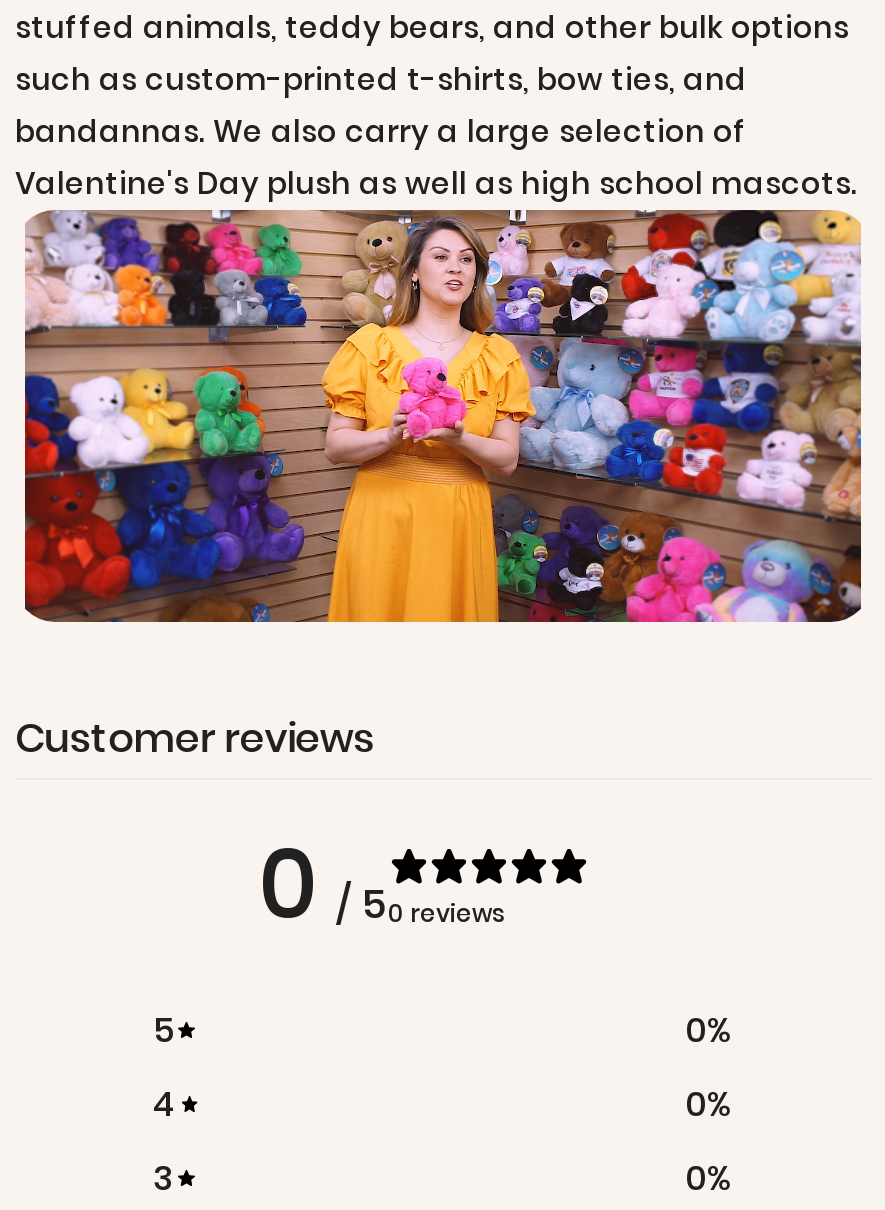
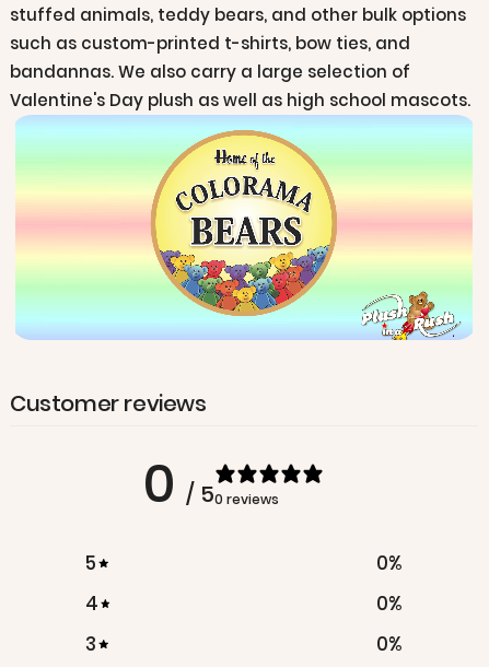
- [image]
+ [image]
